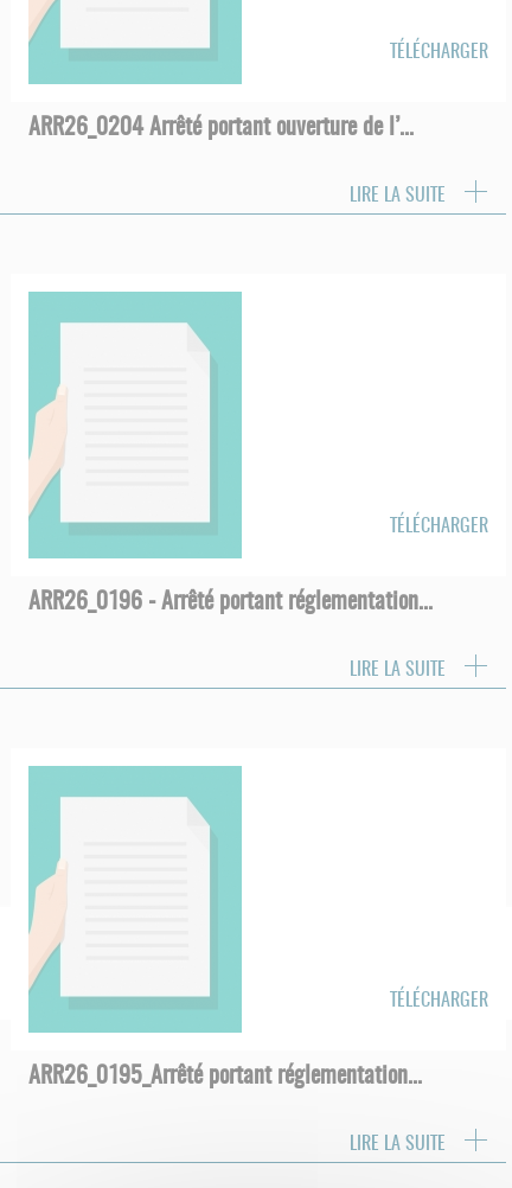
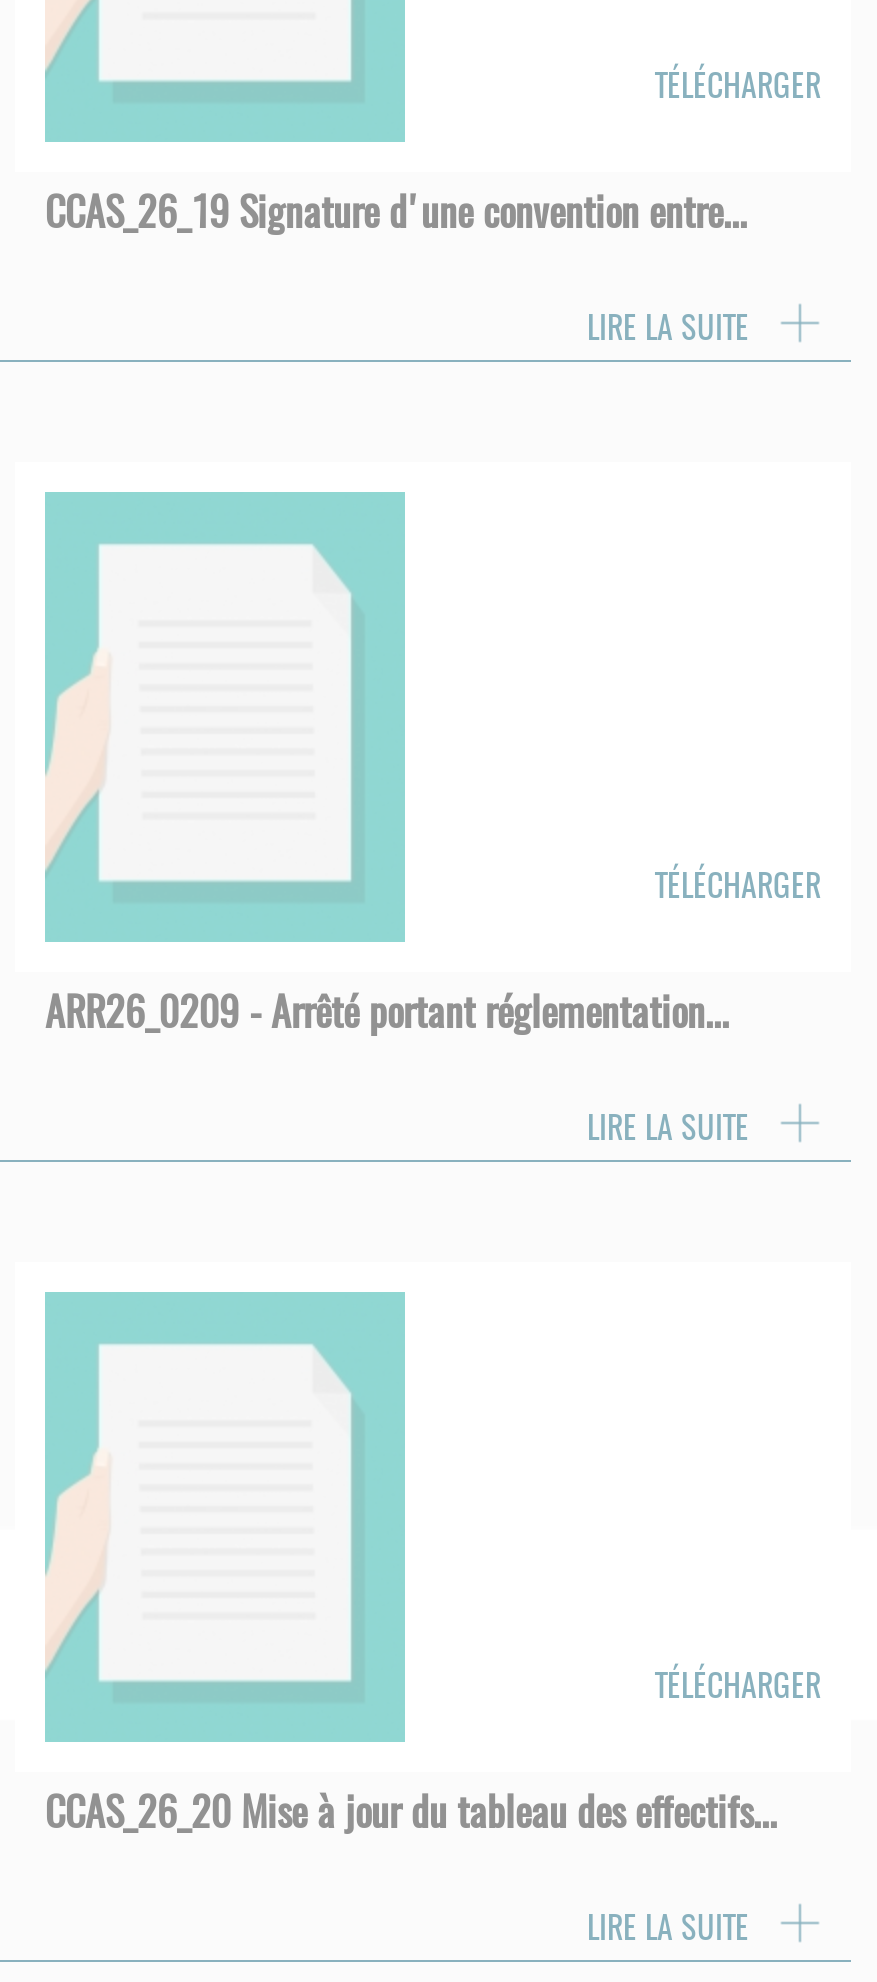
- ARR26_0204 Arrêté portant ouverture de l’...
+ CCAS_26_19 Signature d'une convention entre...

- ARR26_0196 - Arrêté portant réglementation...
+ ARR26_0209 - Arrêté portant réglementation...

- ARR26_0195_Arrêté portant réglementation...
+ CCAS_26_20 Mise à jour du tableau des effectifs...
